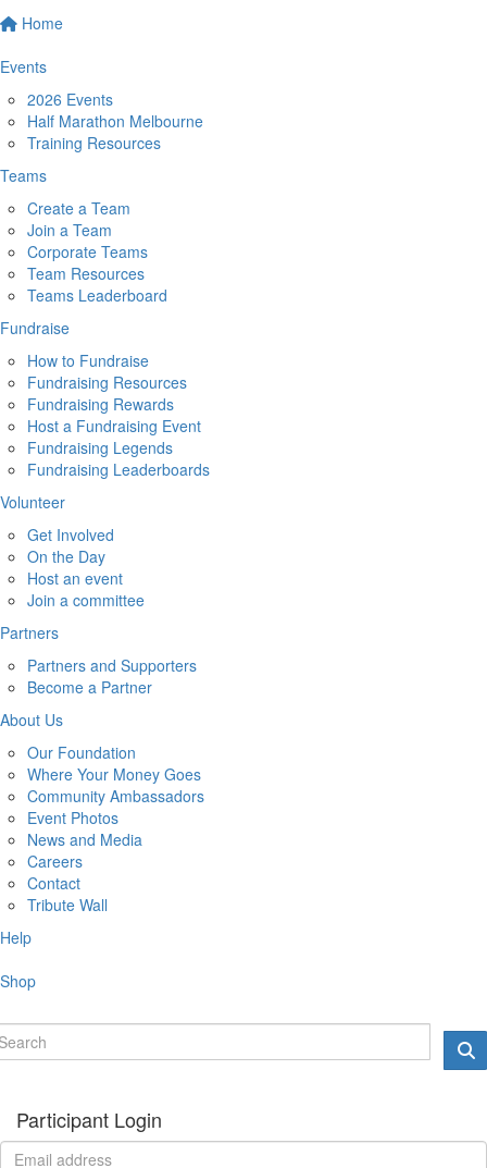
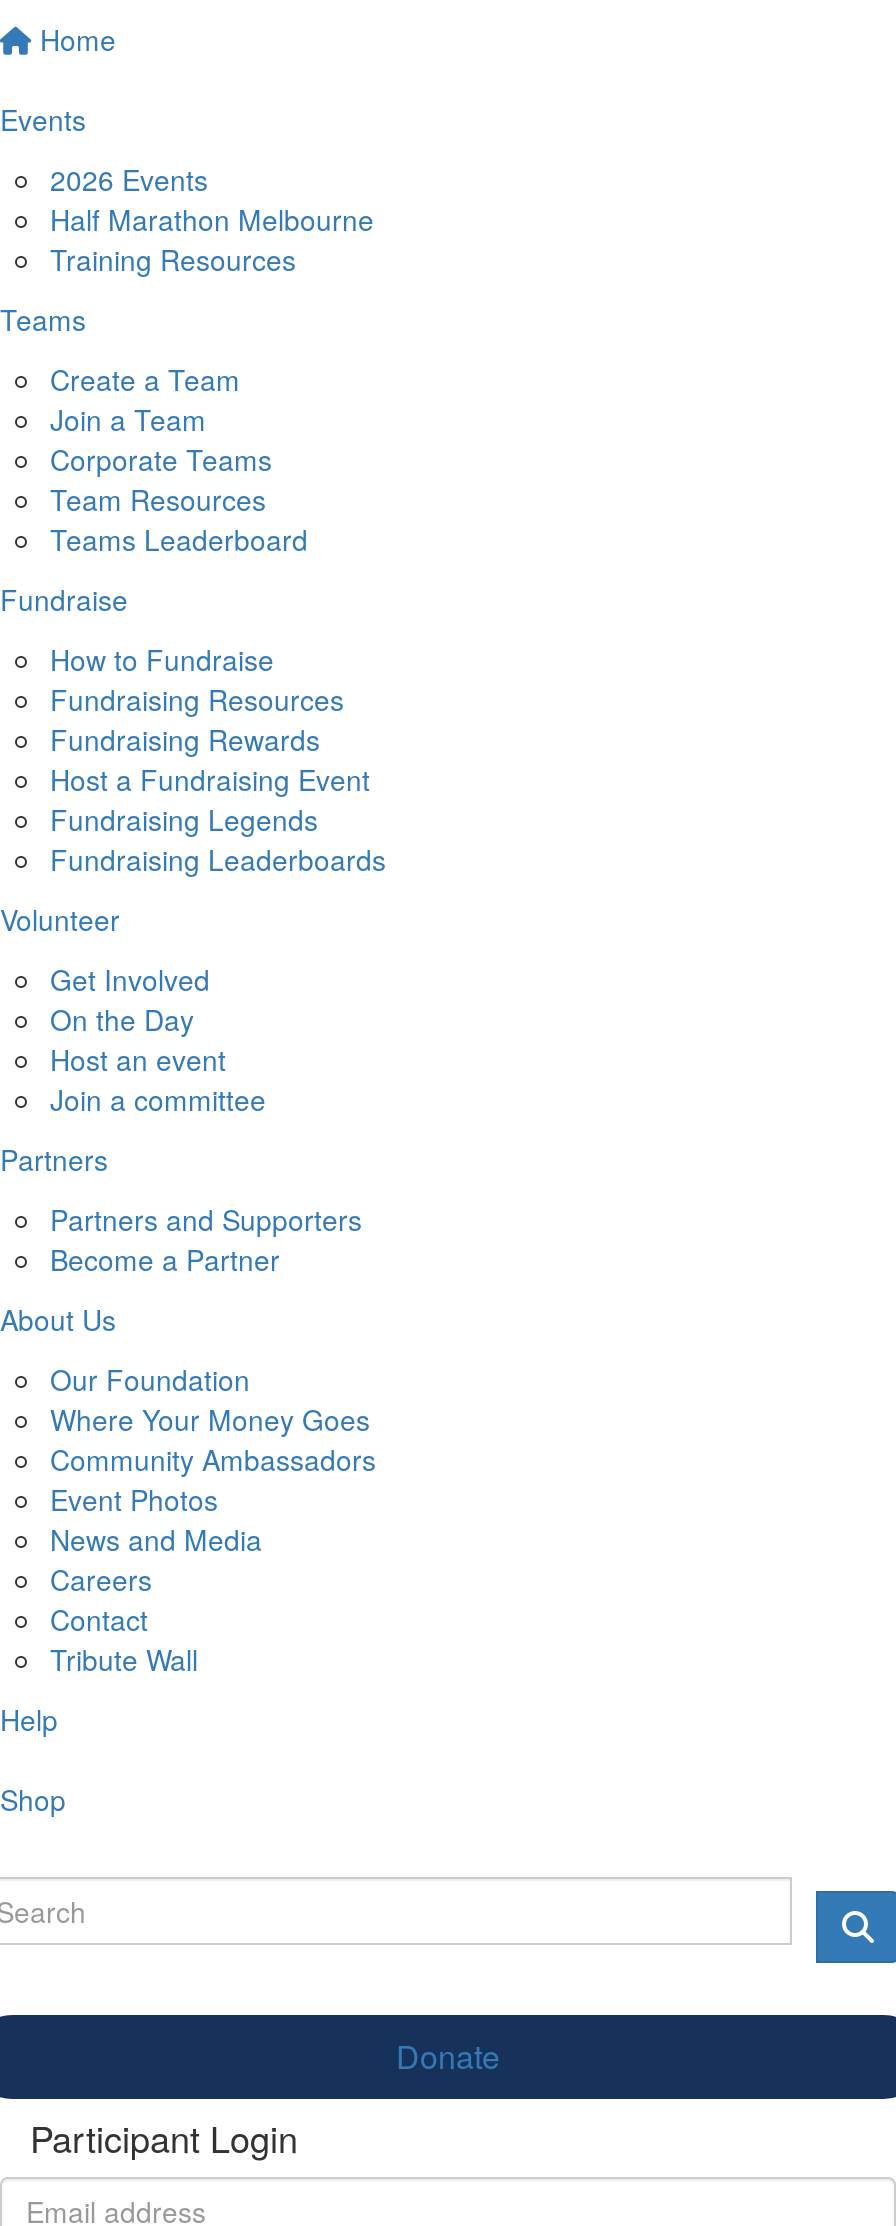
+ Donate
